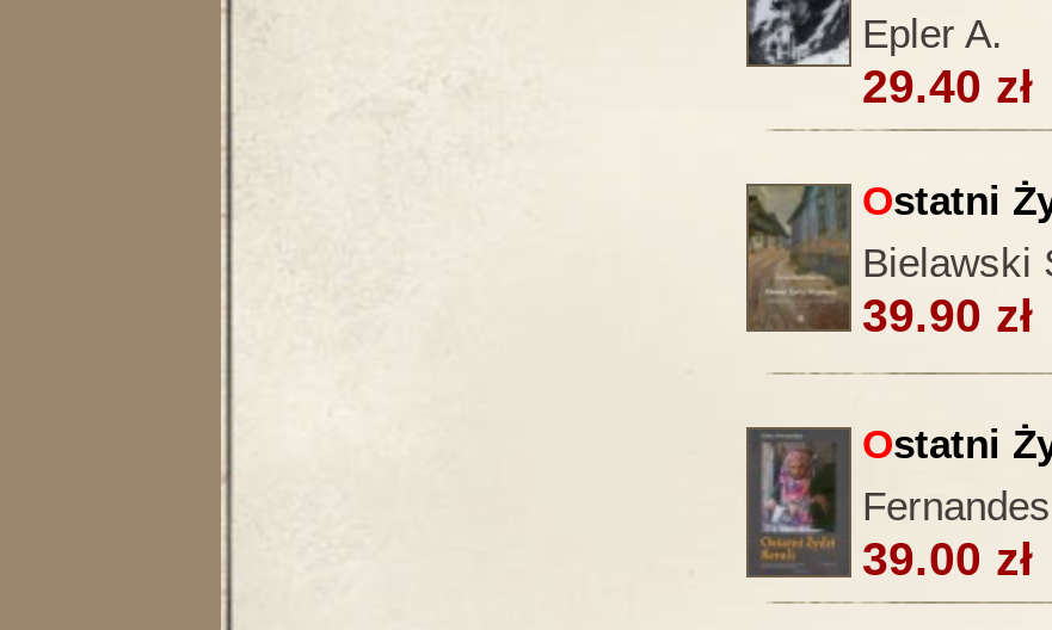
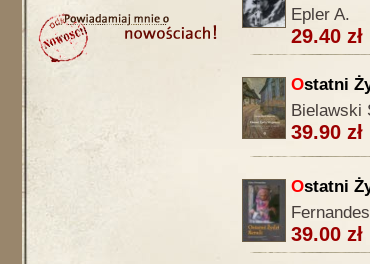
+ [image]
